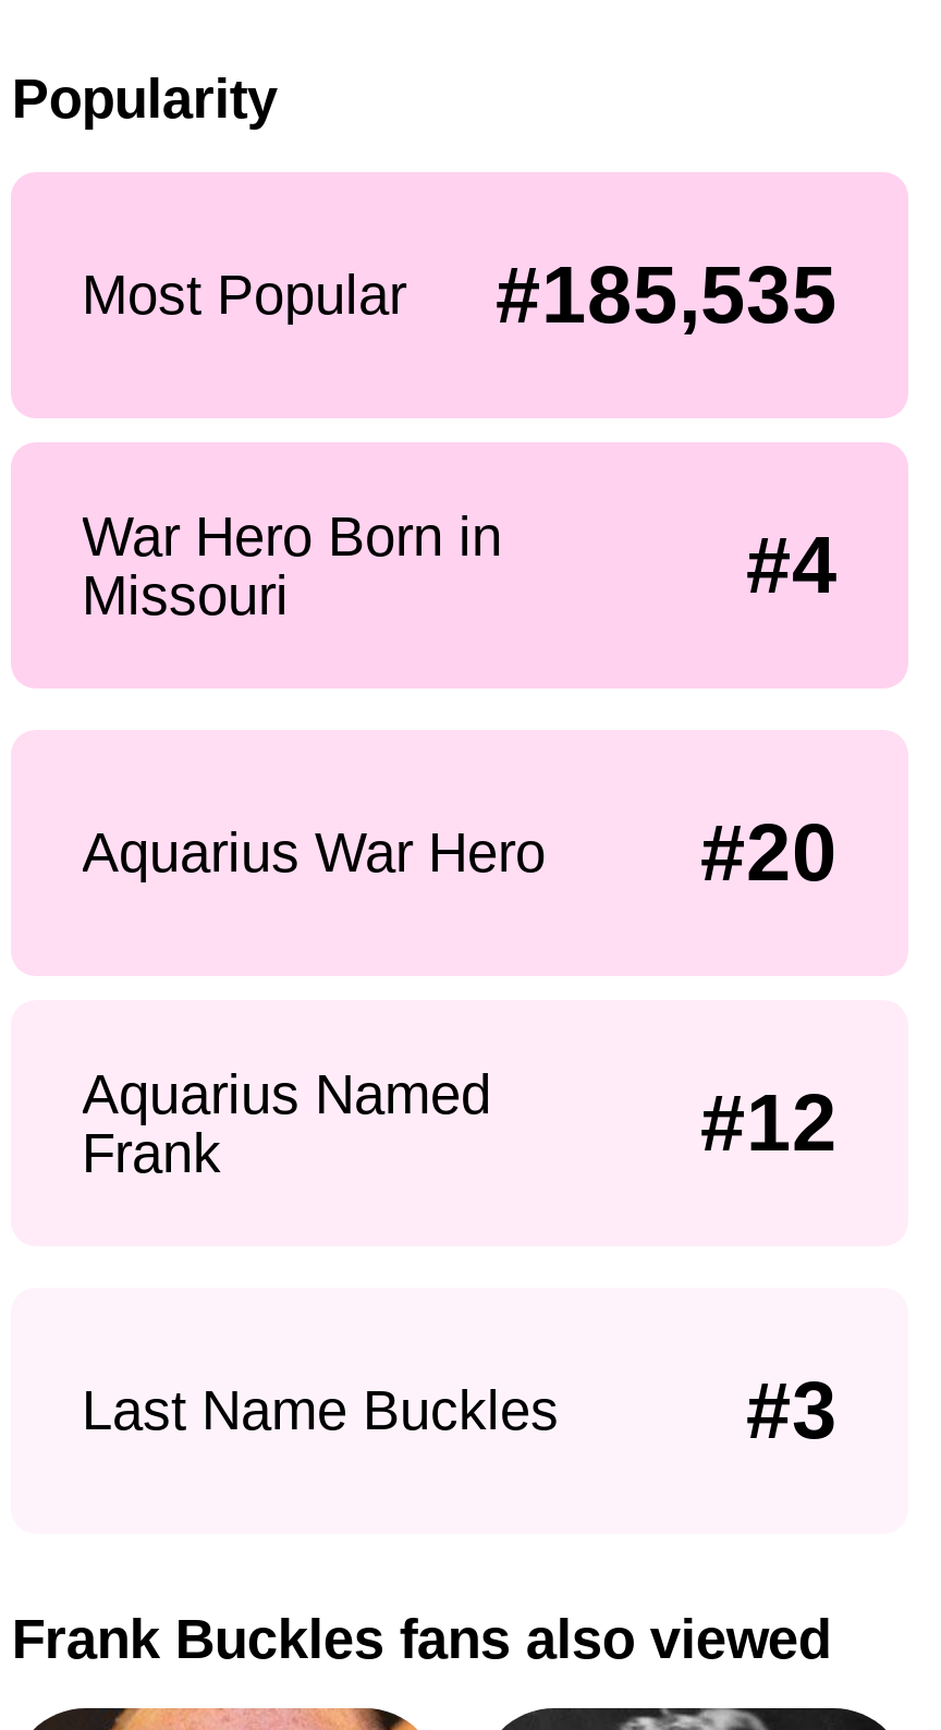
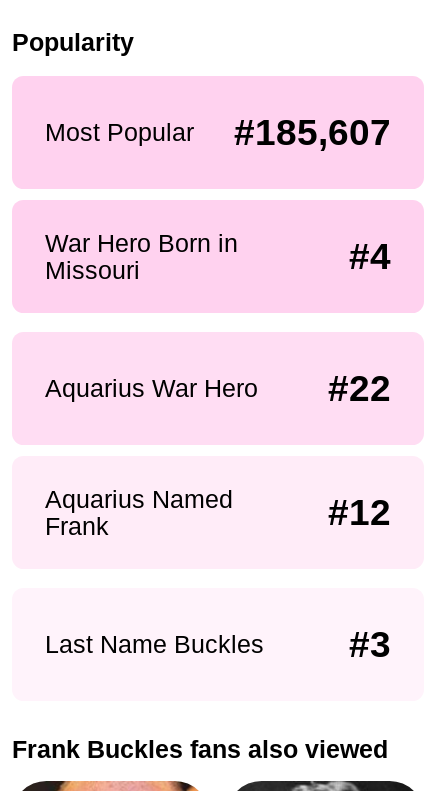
- Most Popular #185,535
+ Most Popular #185,607

- #20
+ #22
